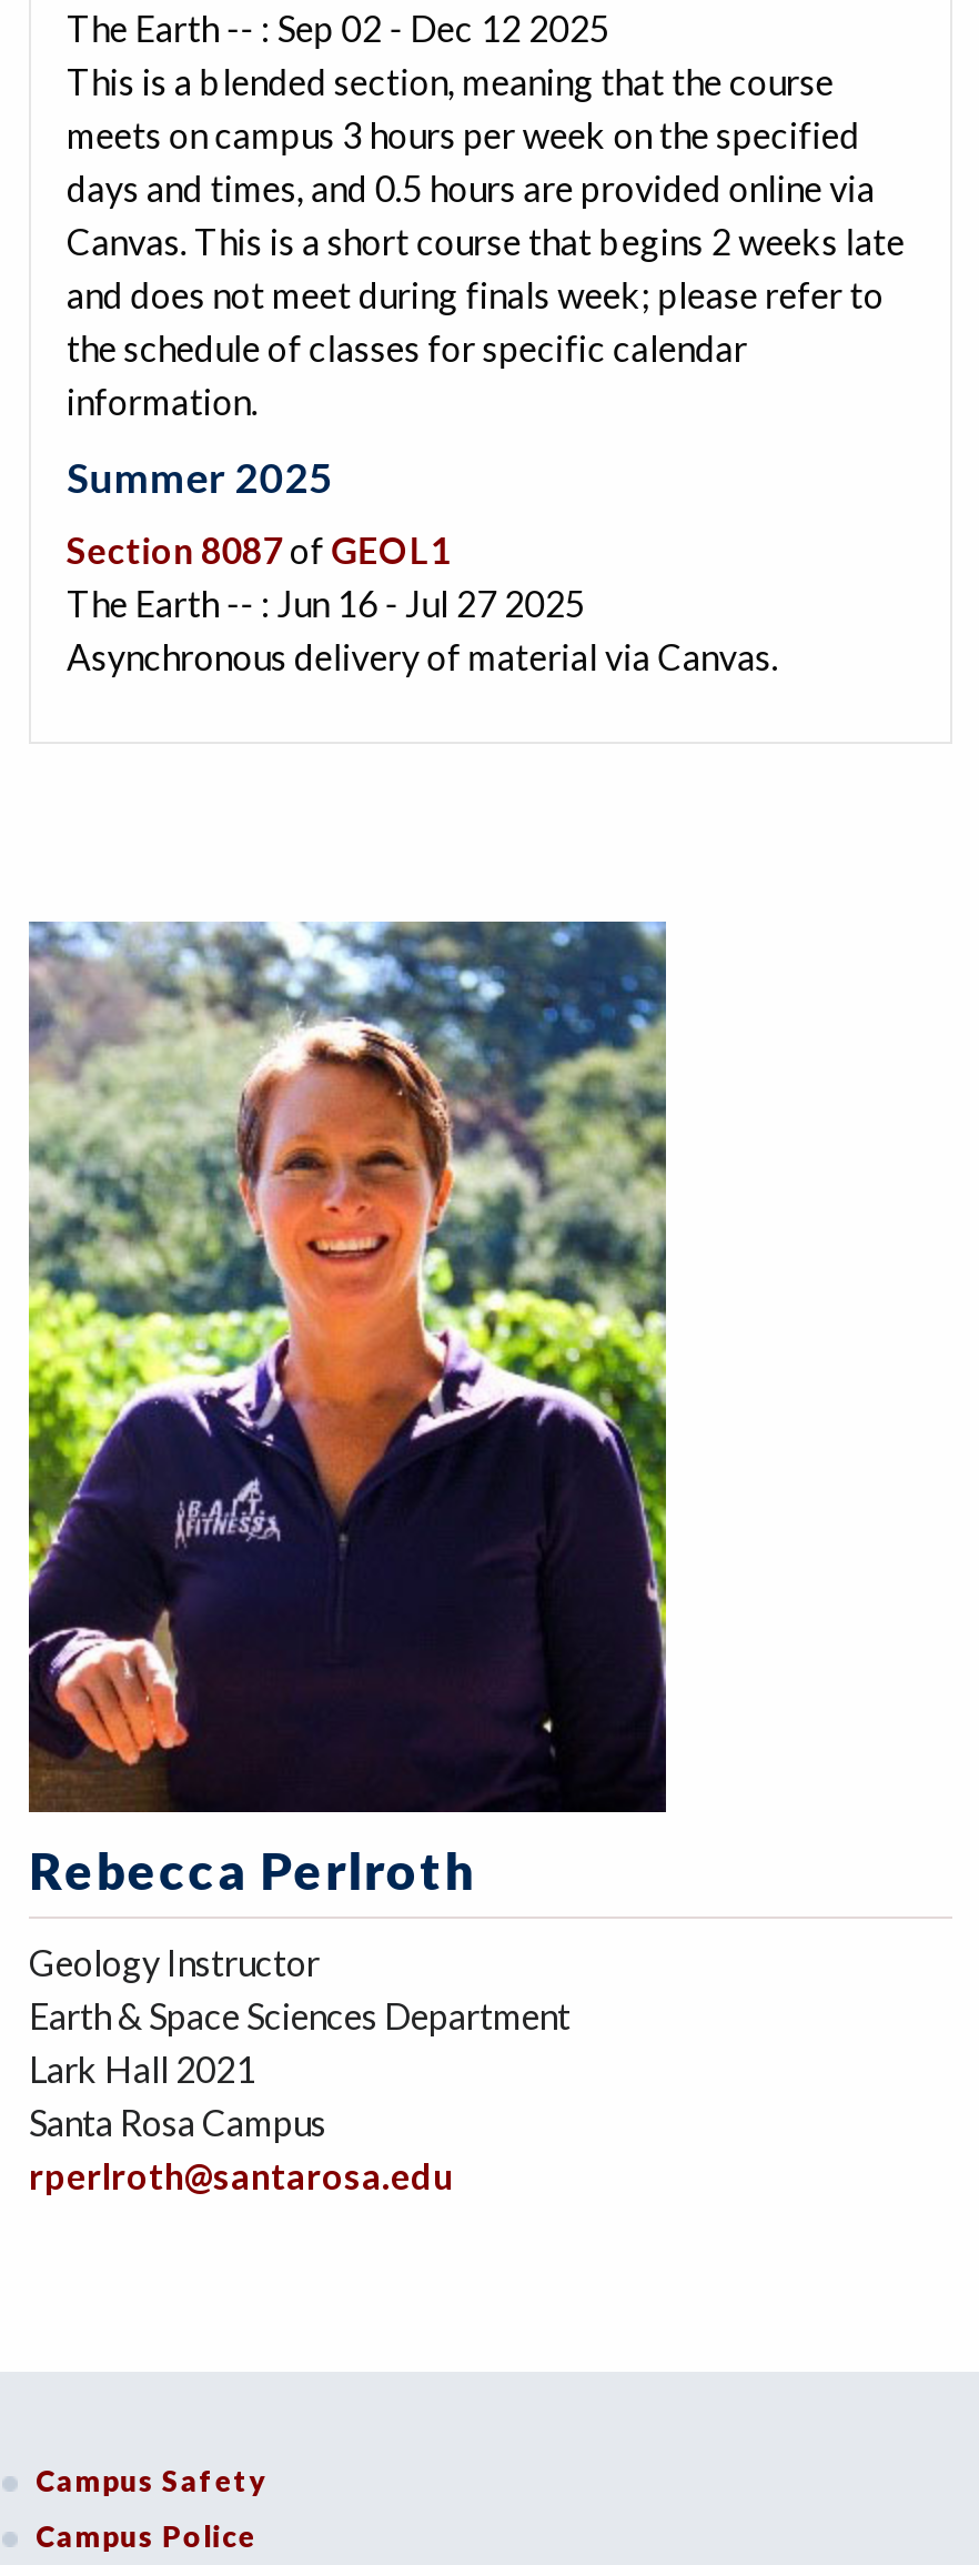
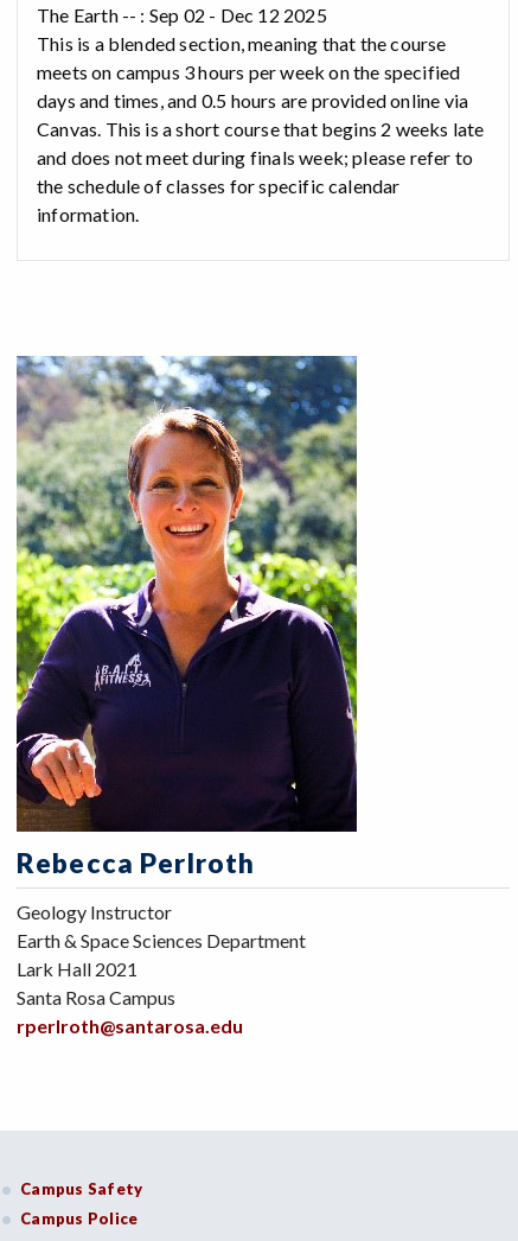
- Summer 2025
- Section 8087 of GEOL1
- The Earth -- : Jun 16 - Jul 27 2025
- Asynchronous delivery of material via Canvas.
